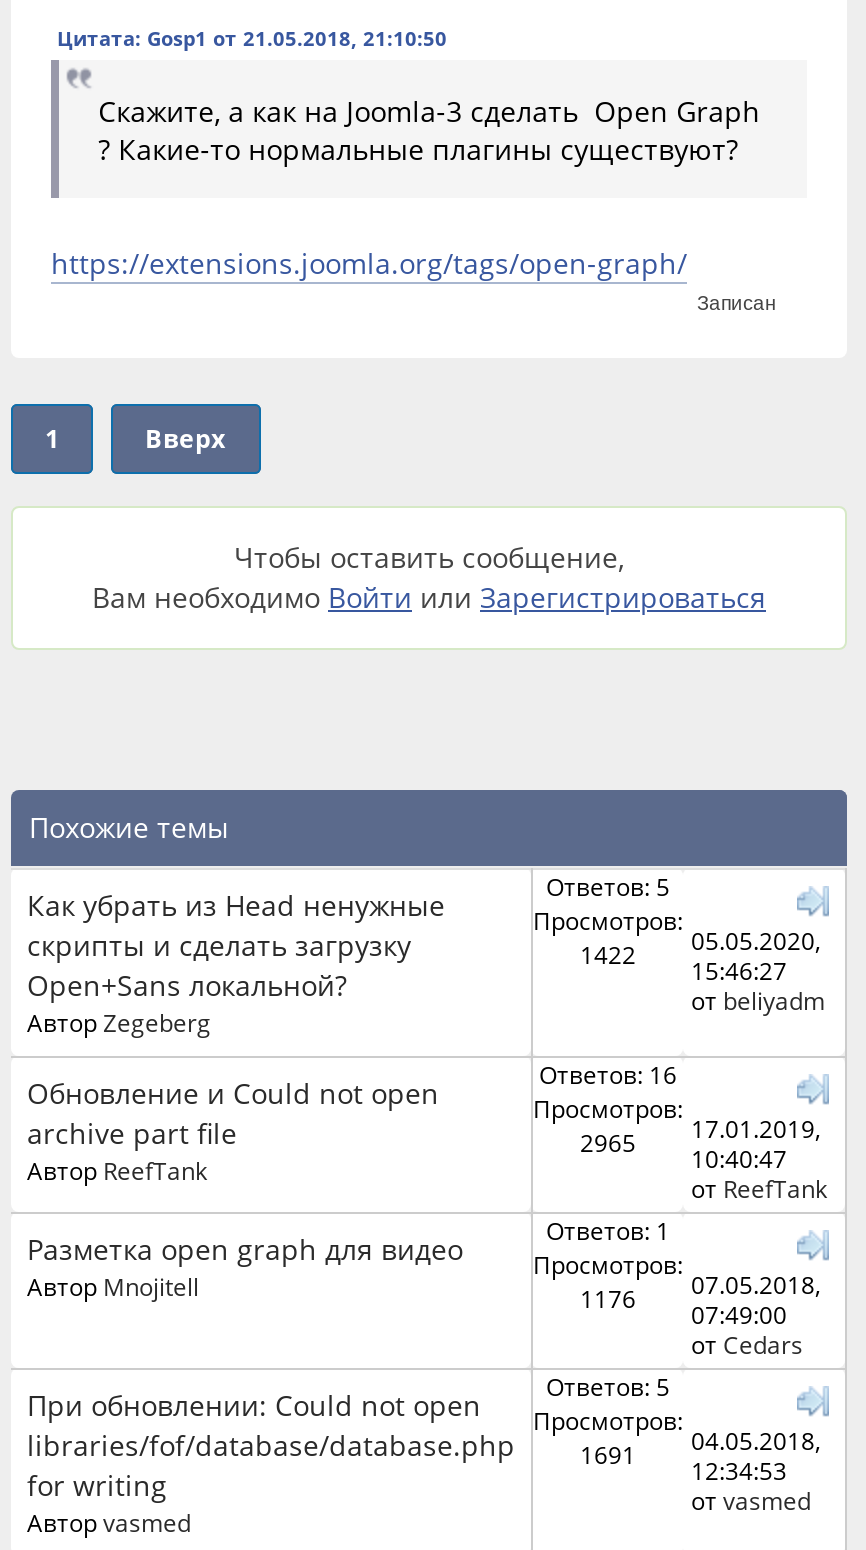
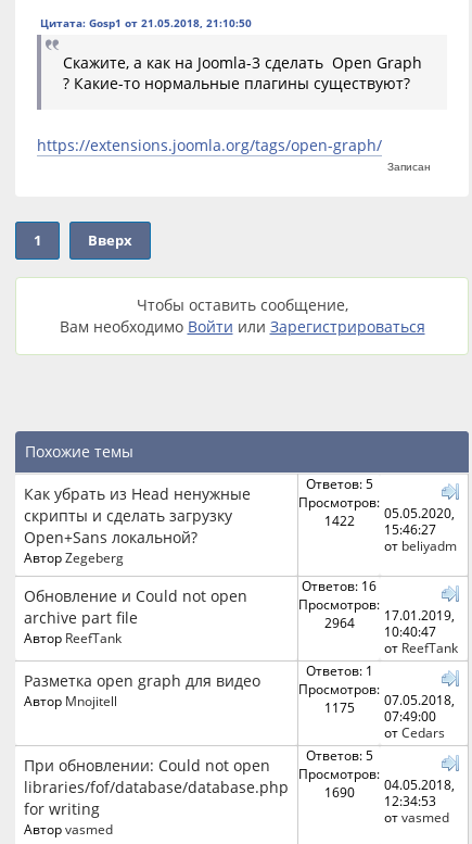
- 2965 17.01.2019, 10:40:47
+ 2964 17.01.2019, 10:40:47

- 1176 07.05.2018, 07:49:00
+ 1175 07.05.2018, 07:49:00

- 1691 04.05.2018, 12:34:53
+ 1690 04.05.2018, 12:34:53
